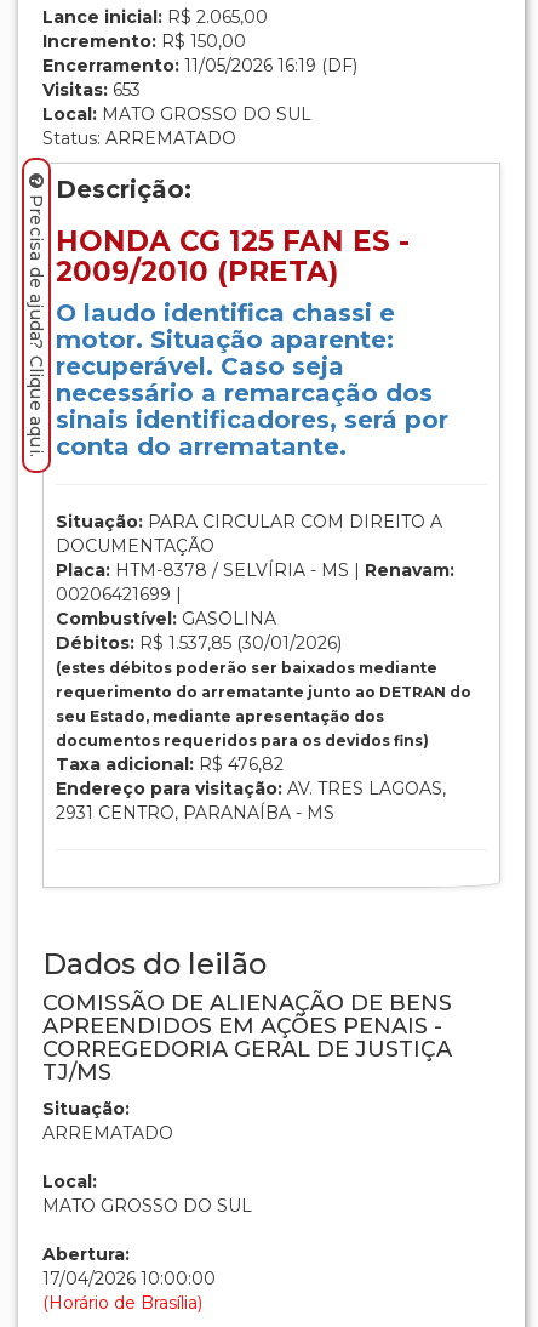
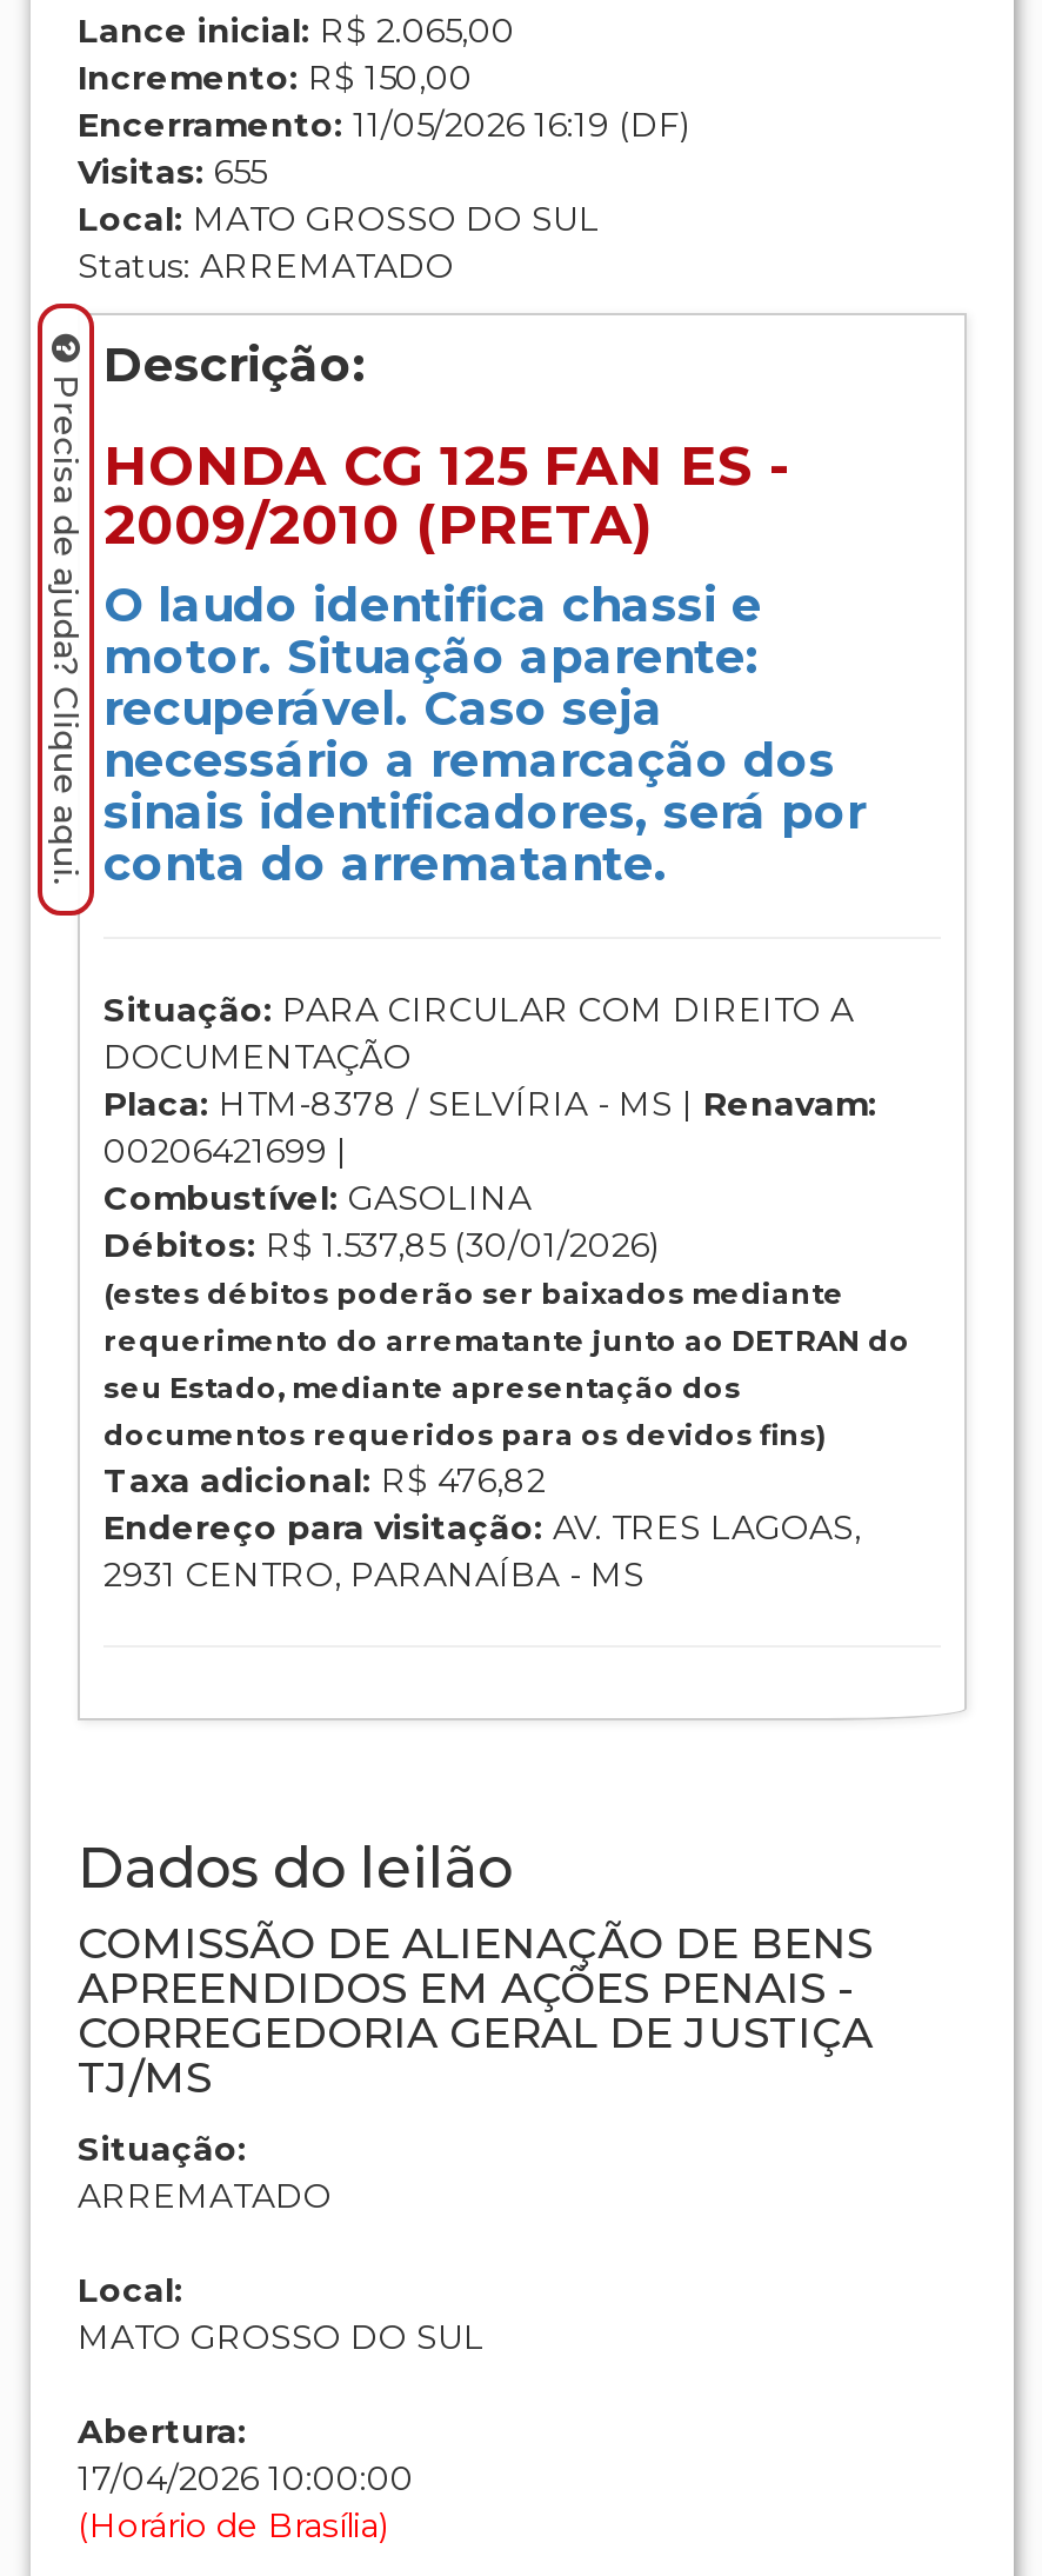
- Visitas: 653
+ Visitas: 655
